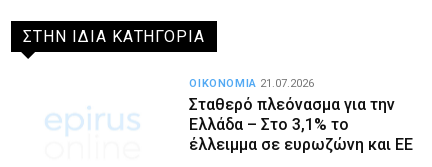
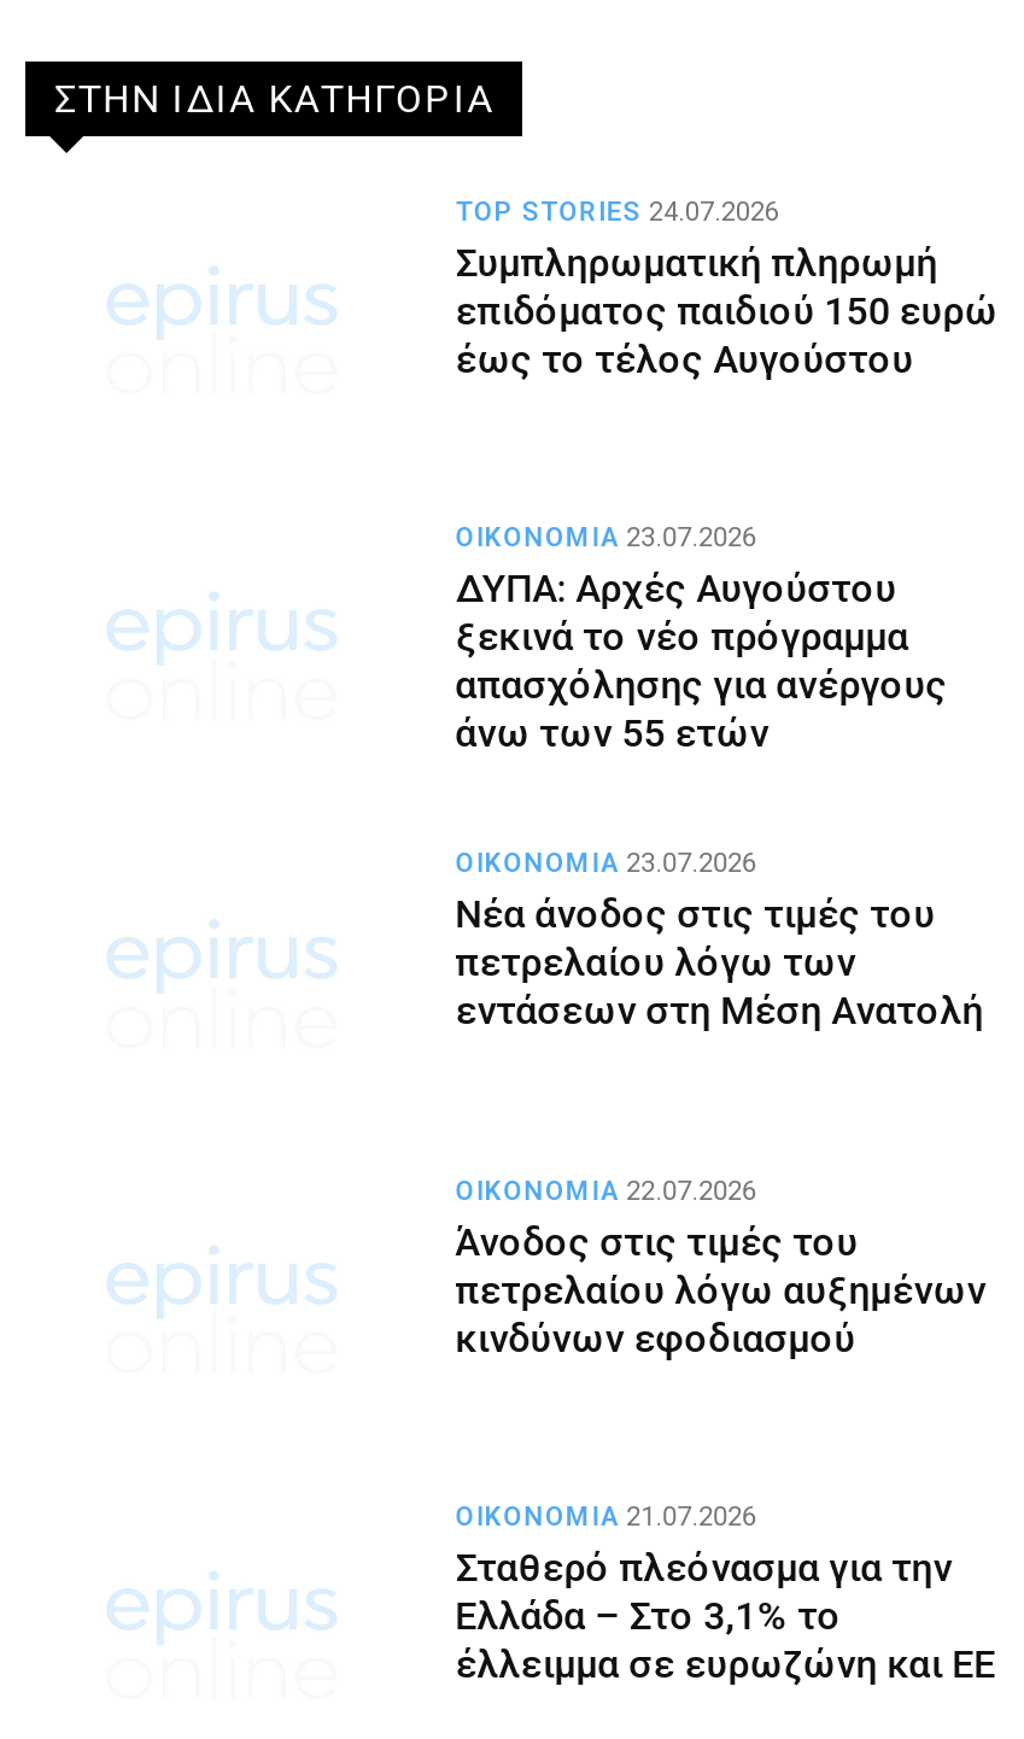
+ Συμπληρωματική πληρωμή
+ επιδόματος παιδιού 150 ευρώ
+ έως το τέλος Αυγούστου

+ TOP STORIES 24.07.2026

+ ΔΥΠΑ: Αρχές Αυγούστου
+ ξεκινά το νέο πρόγραμμα
+ απασχόλησης για ανέργους
+ άνω των 55 ετών

+ ΟΙΚΟΝΟΜΙΑ 23.07.2026

+ Νέα άνοδος στις τιμές του
+ πετρελαίου λόγω των
+ εντάσεων στη Μέση Ανατολή

+ ΟΙΚΟΝΟΜΙΑ 23.07.2026

+ Άνοδος στις τιμές του
+ πετρελαίου λόγω αυξημένων
+ κινδύνων εφοδιασμού

+ ΟΙΚΟΝΟΜΙΑ 22.07.2026
